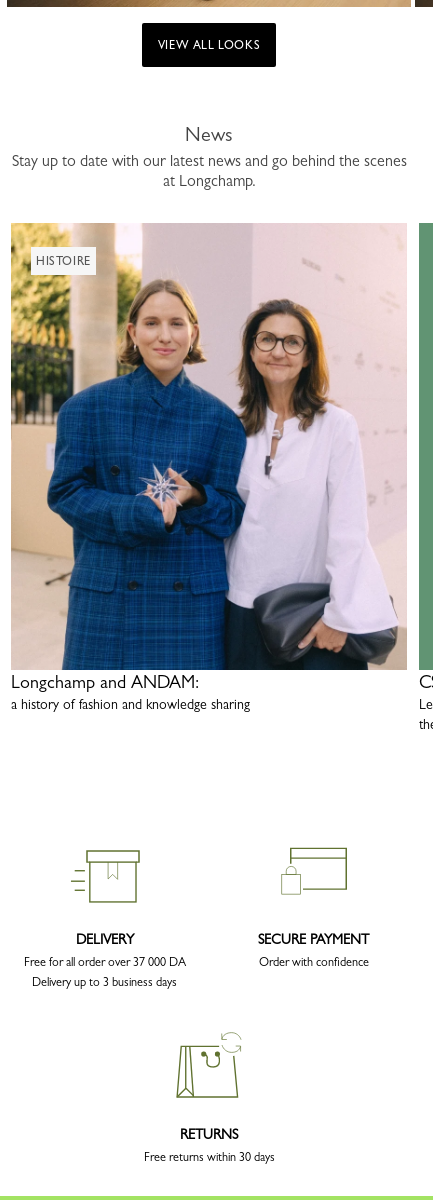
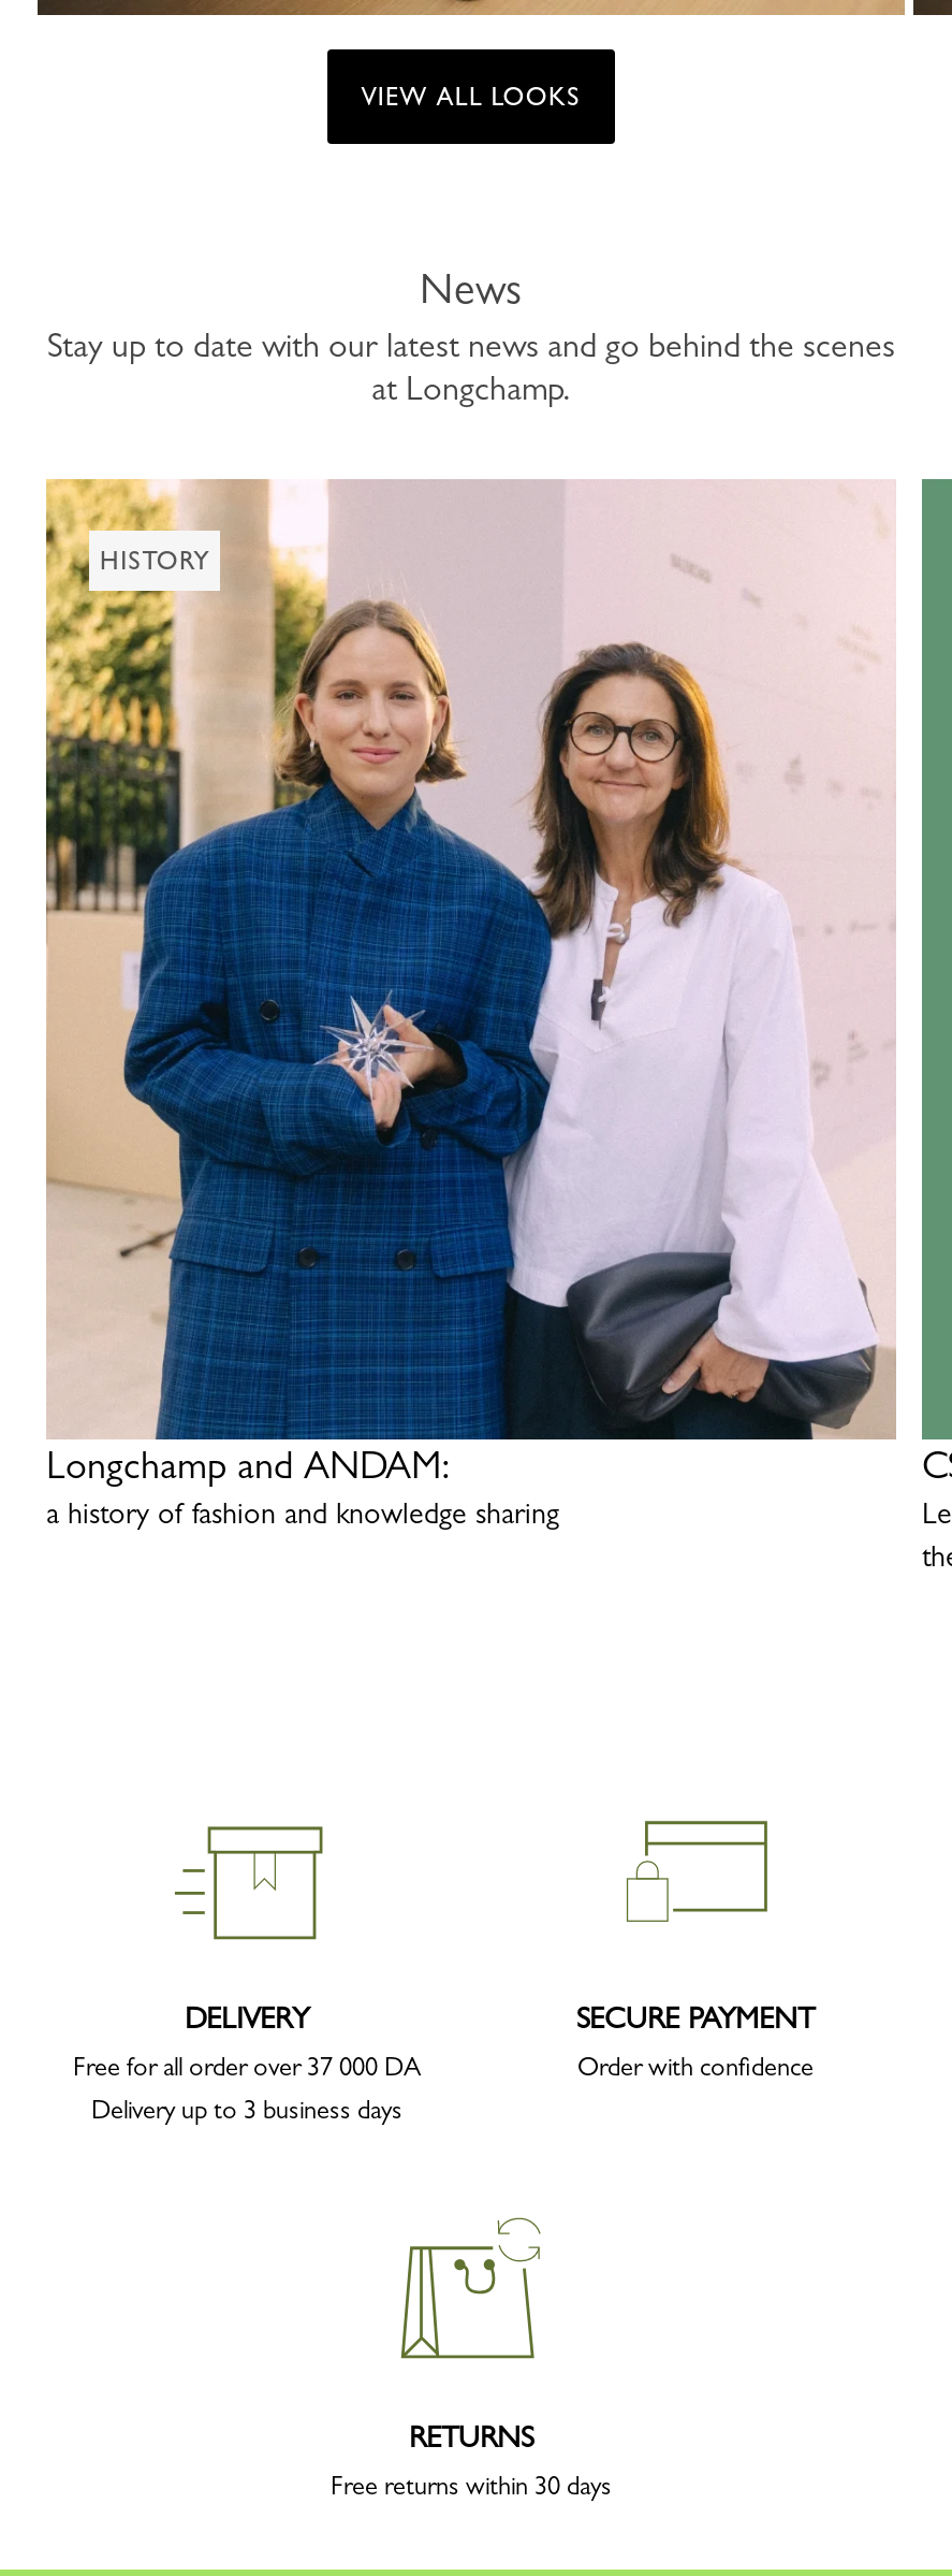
- HISTOIRE
+ HISTORY
